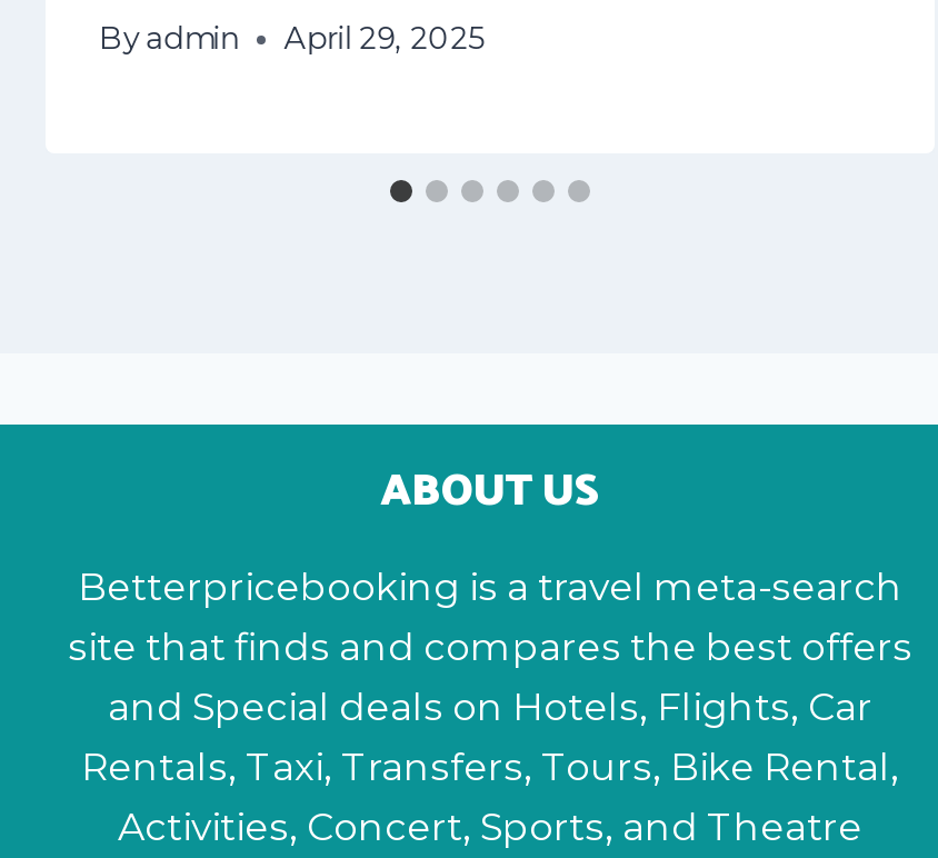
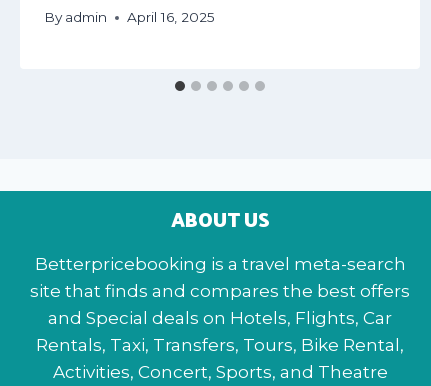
- By admin April 29, 2025
+ By admin April 16, 2025
